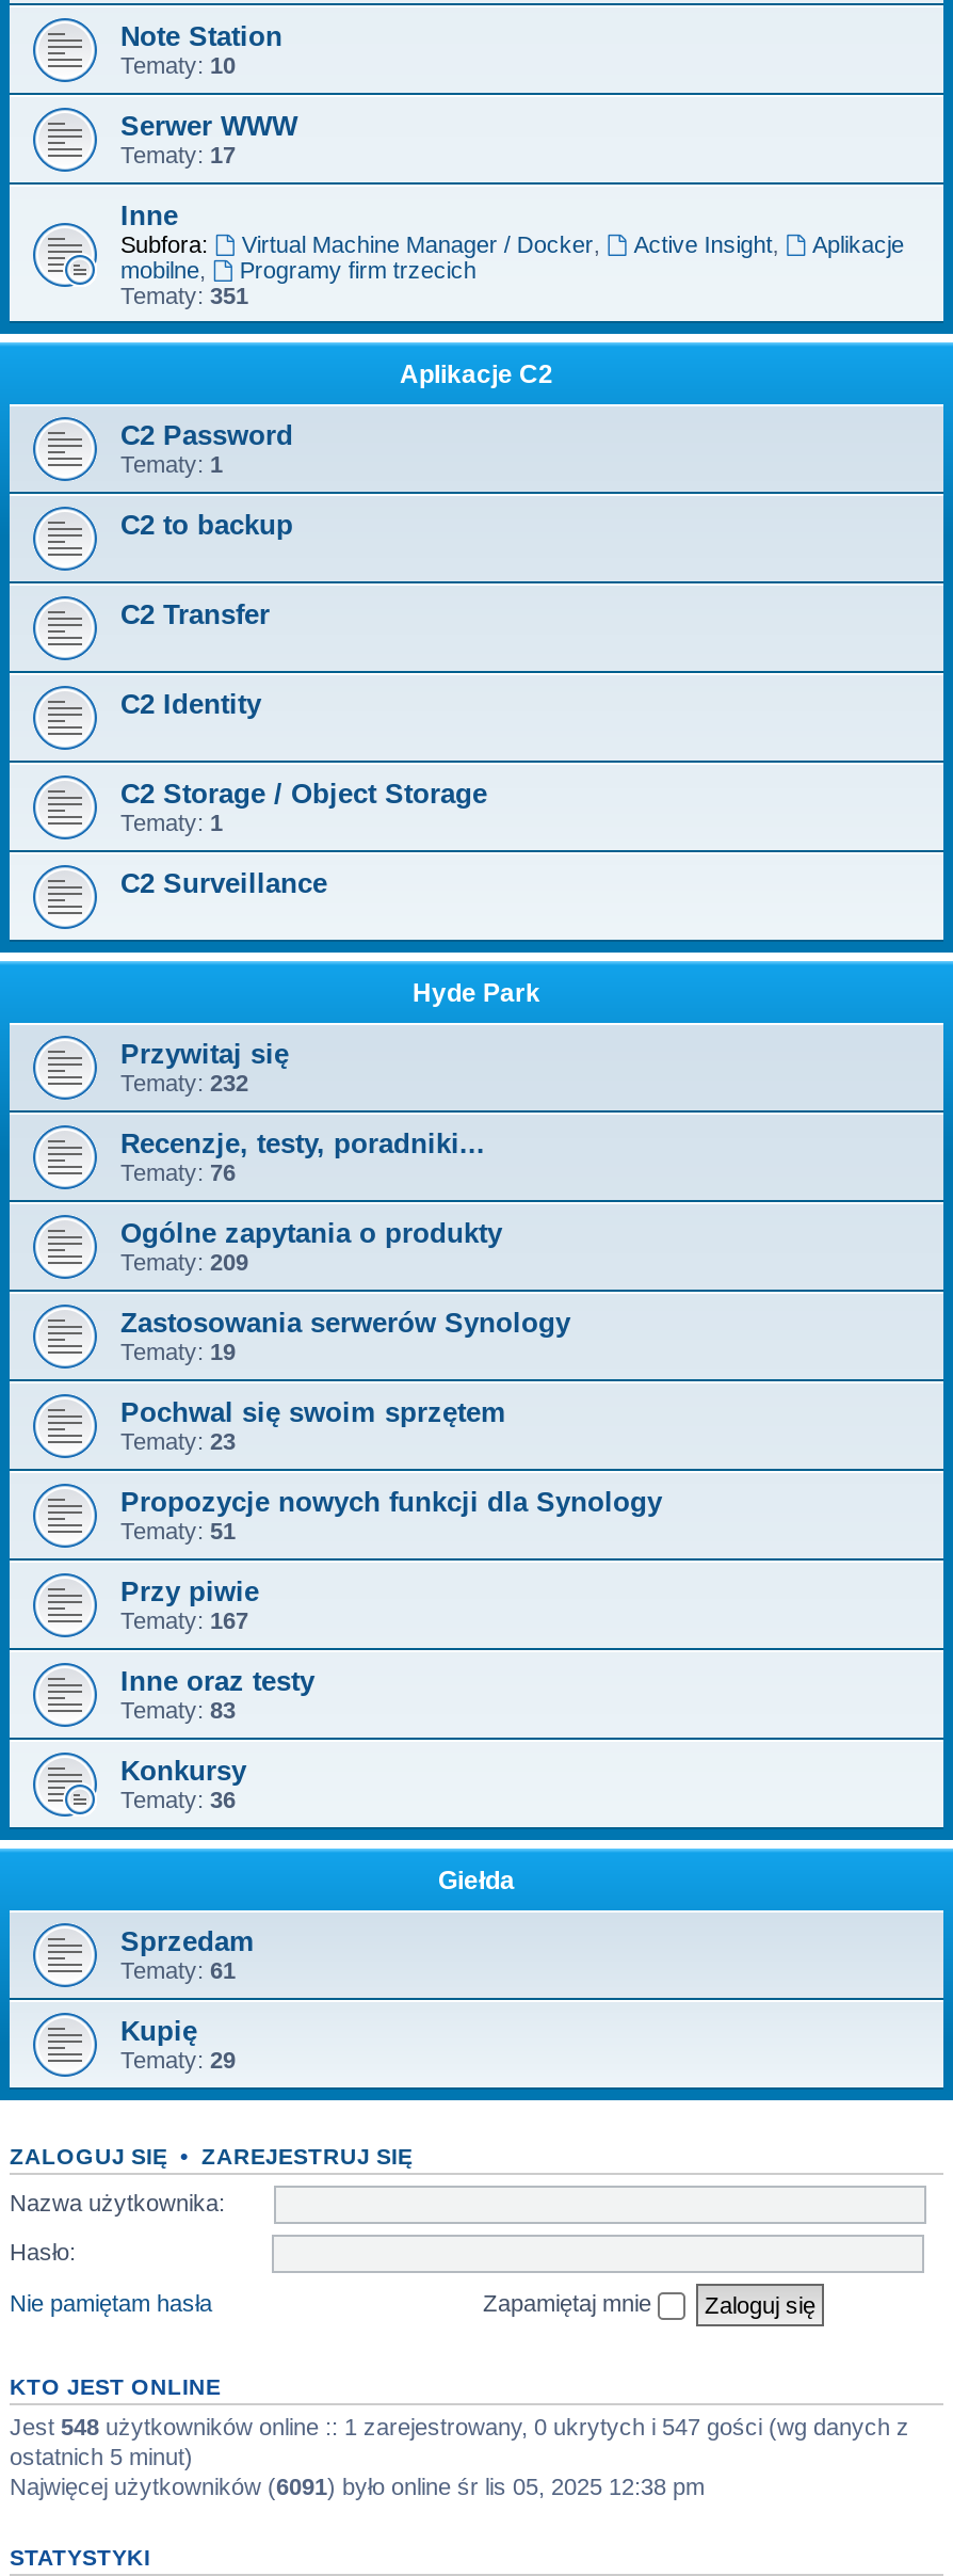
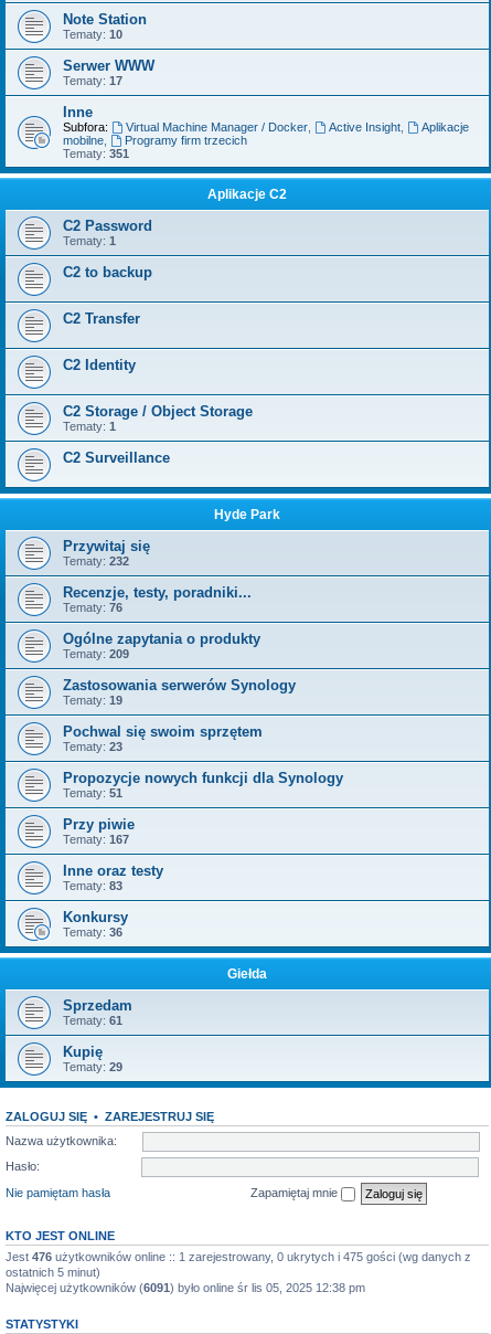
- Jest 548 użytkowników online :: 1 zarejestrowany, 0 ukrytych i 547 gości (wg danych z
+ Jest 476 użytkowników online :: 1 zarejestrowany, 0 ukrytych i 475 gości (wg danych z
